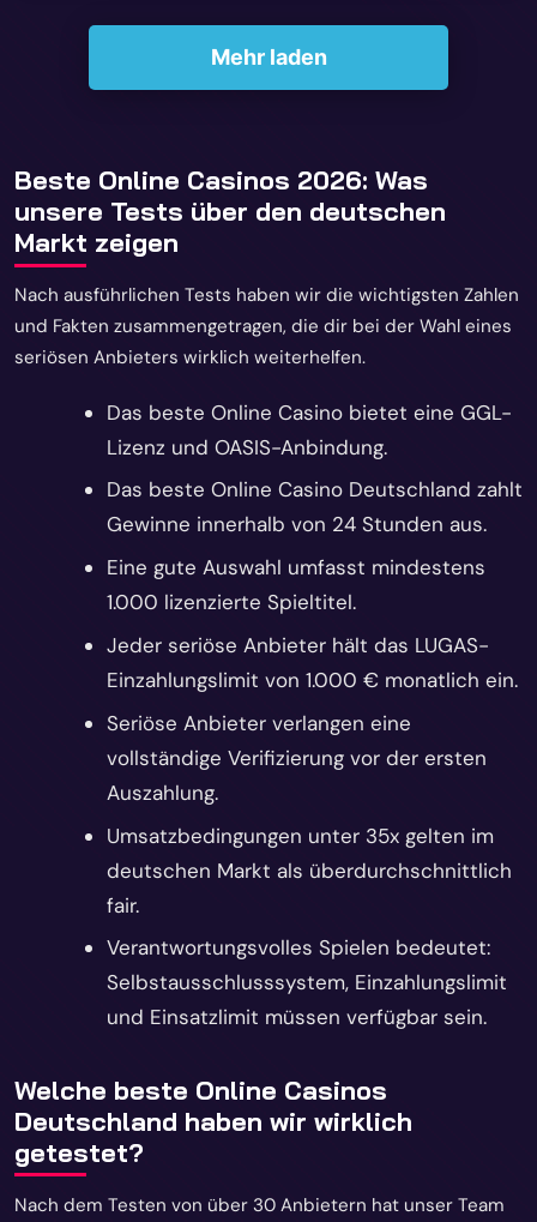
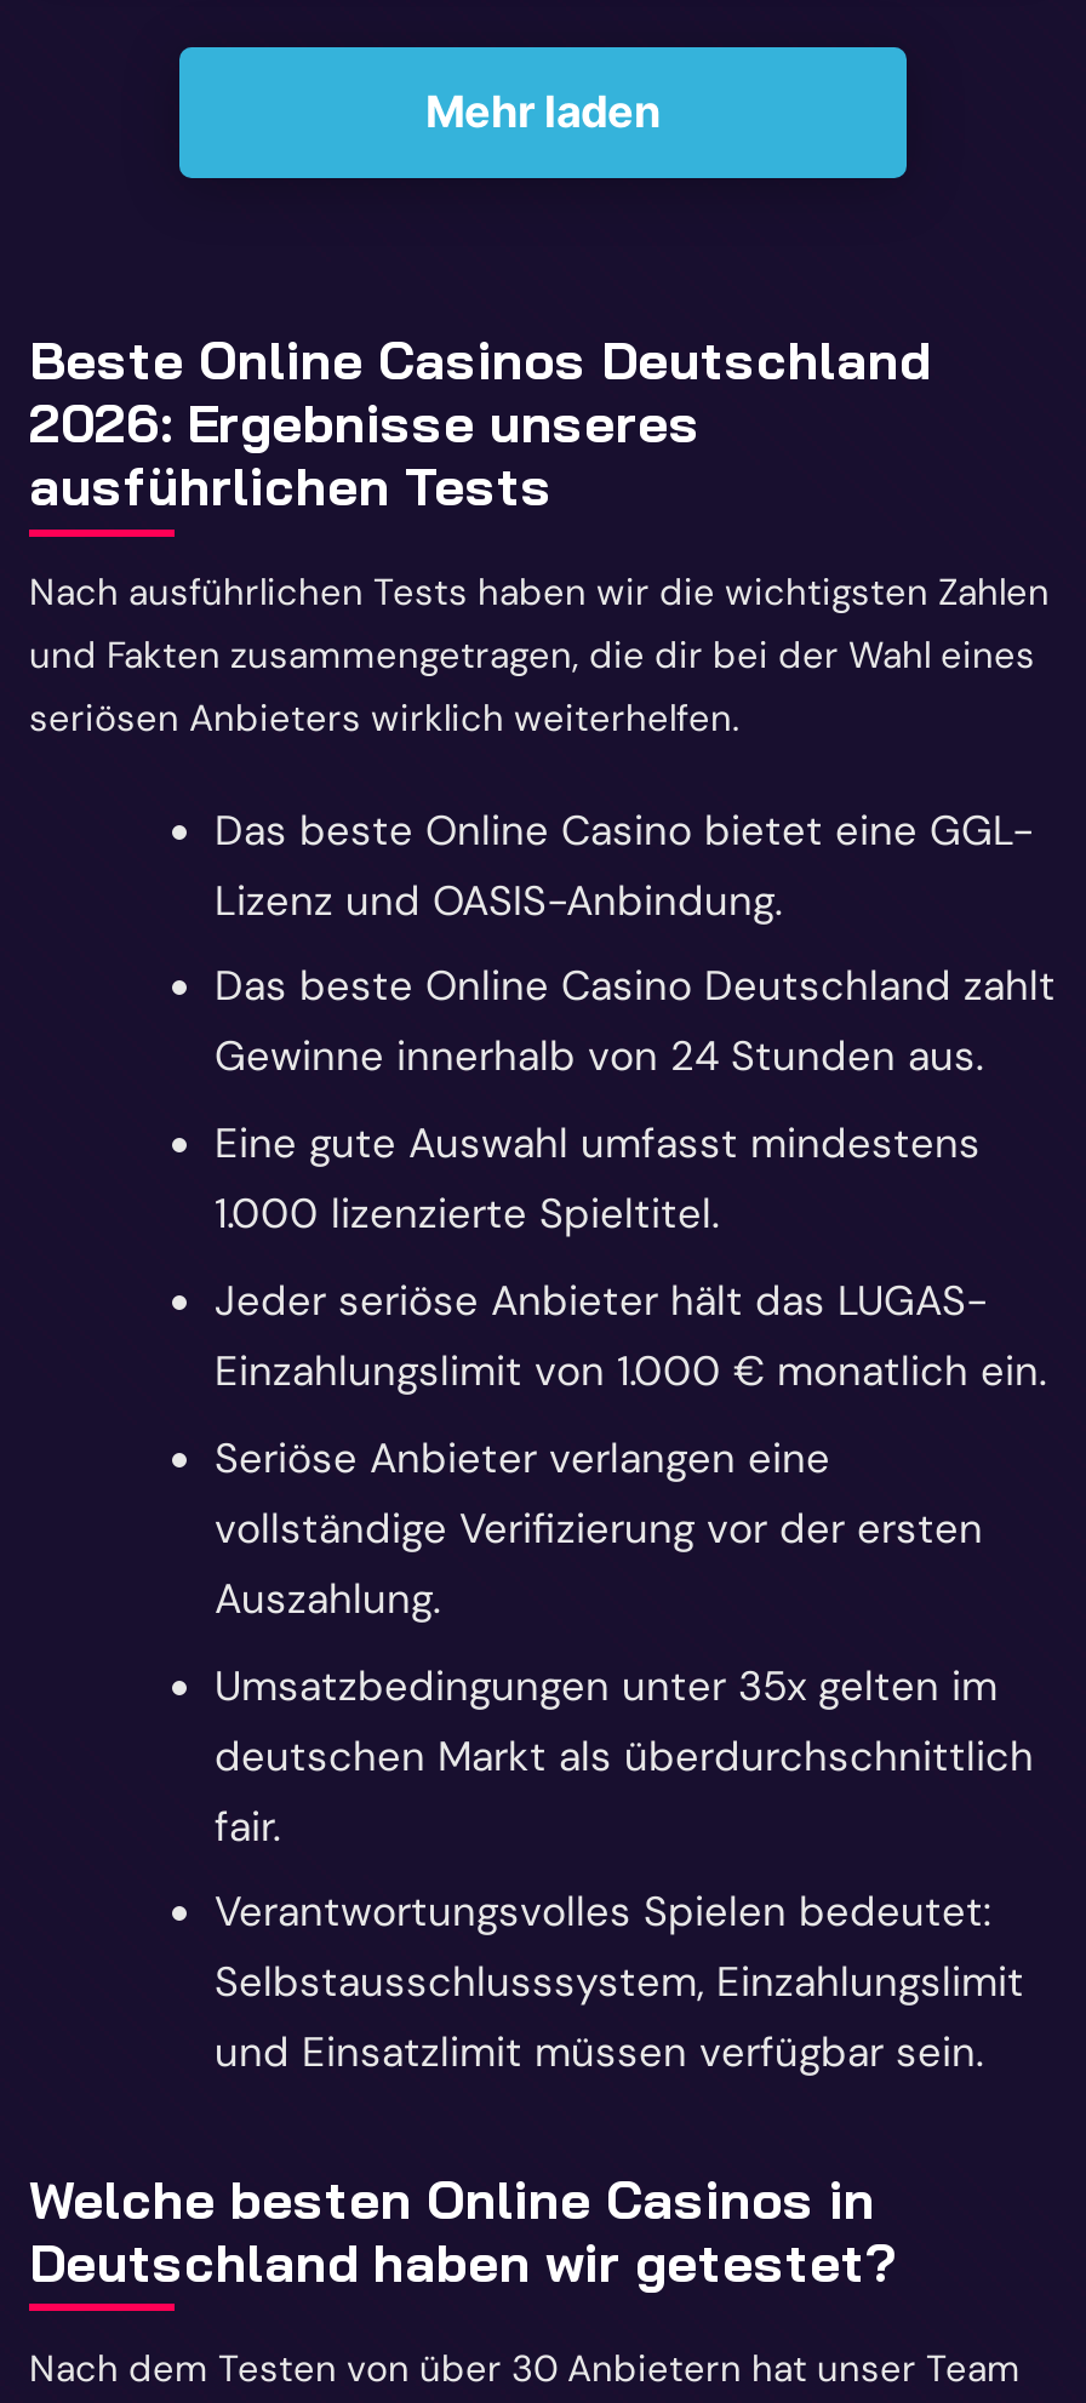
- Beste Online Casinos 2026: Was
- unsere Tests über den deutschen
- Markt zeigen
+ Beste Online Casinos Deutschland
+ 2026: Ergebnisse unseres
+ ausführlichen Tests

- Welche beste Online Casinos
- Deutschland haben wir wirklich
- getestet?
+ Welche besten Online Casinos in
+ Deutschland haben wir getestet?
